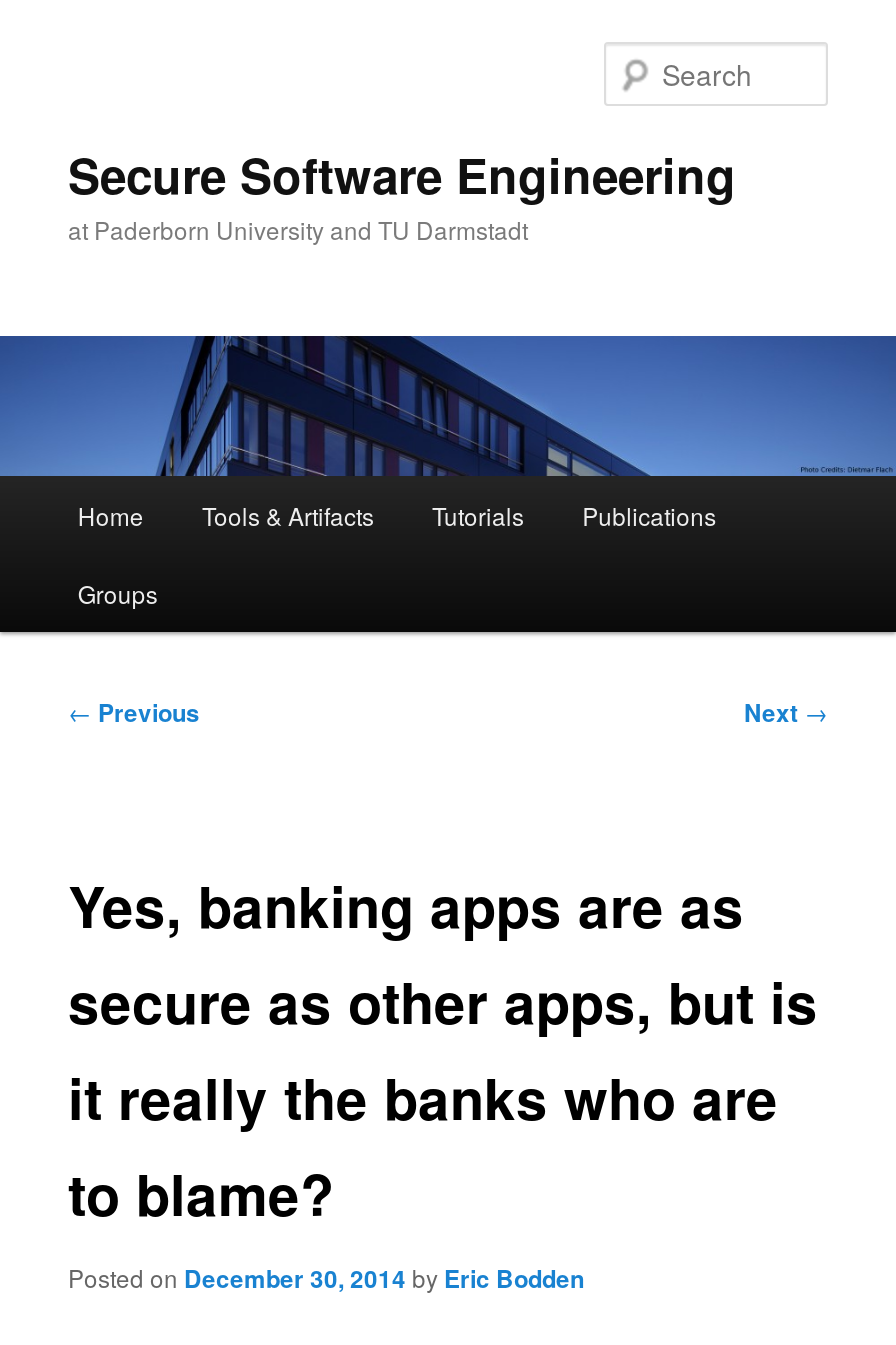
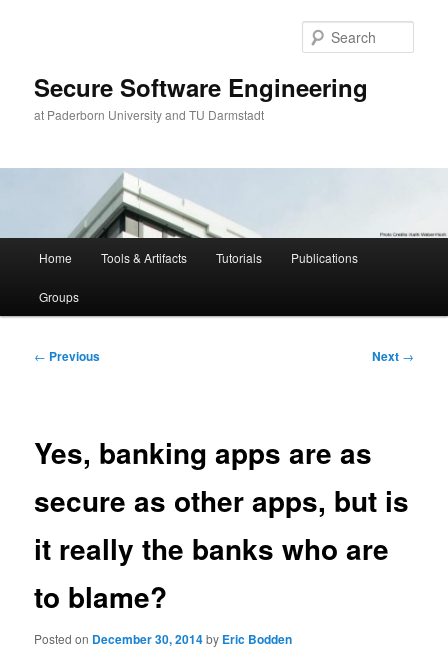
- [image]
+ [image]
